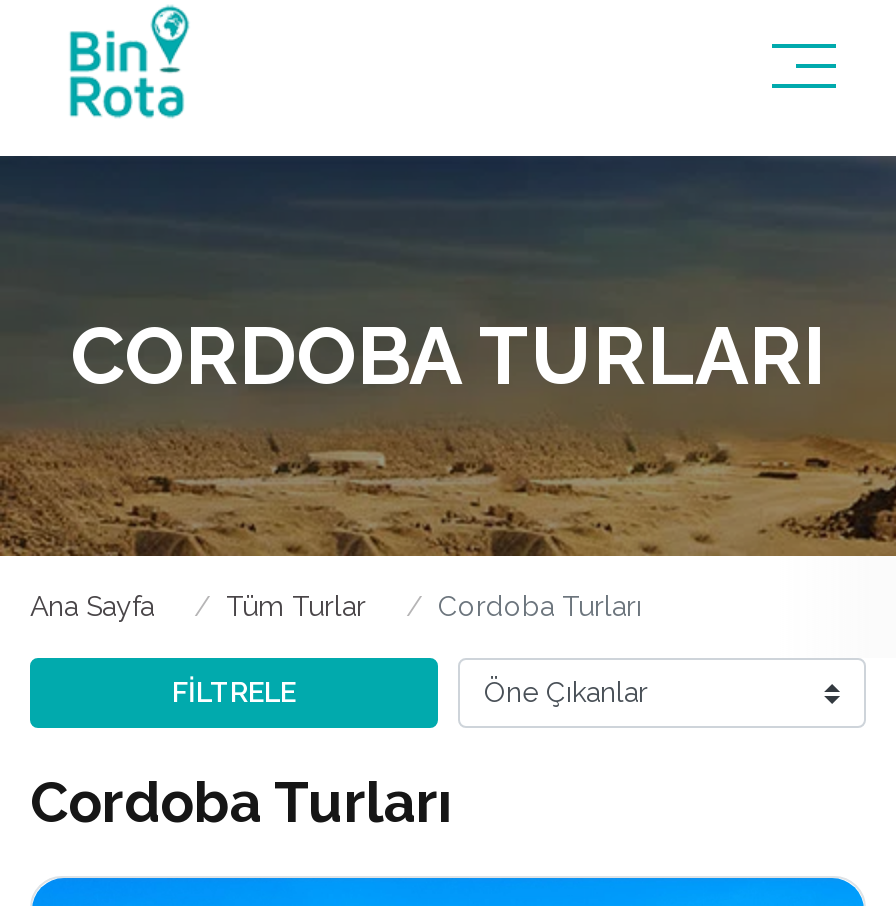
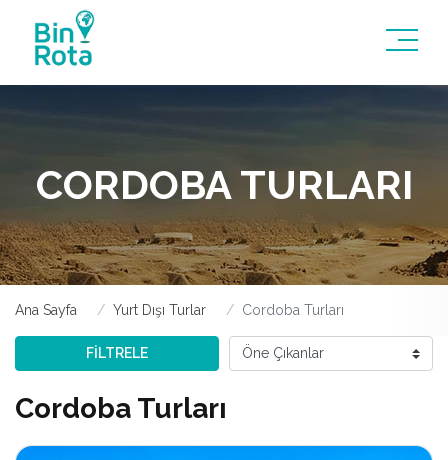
- Tüm Turlar
+ Yurt Dışı Turlar
